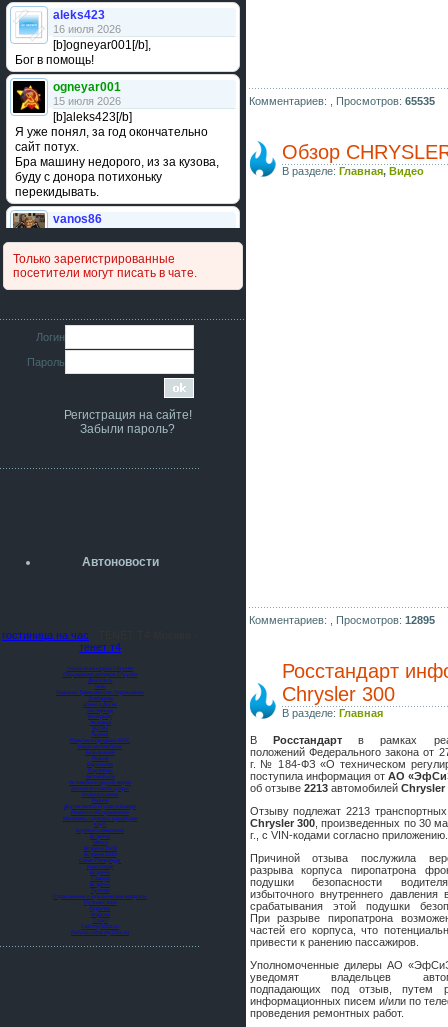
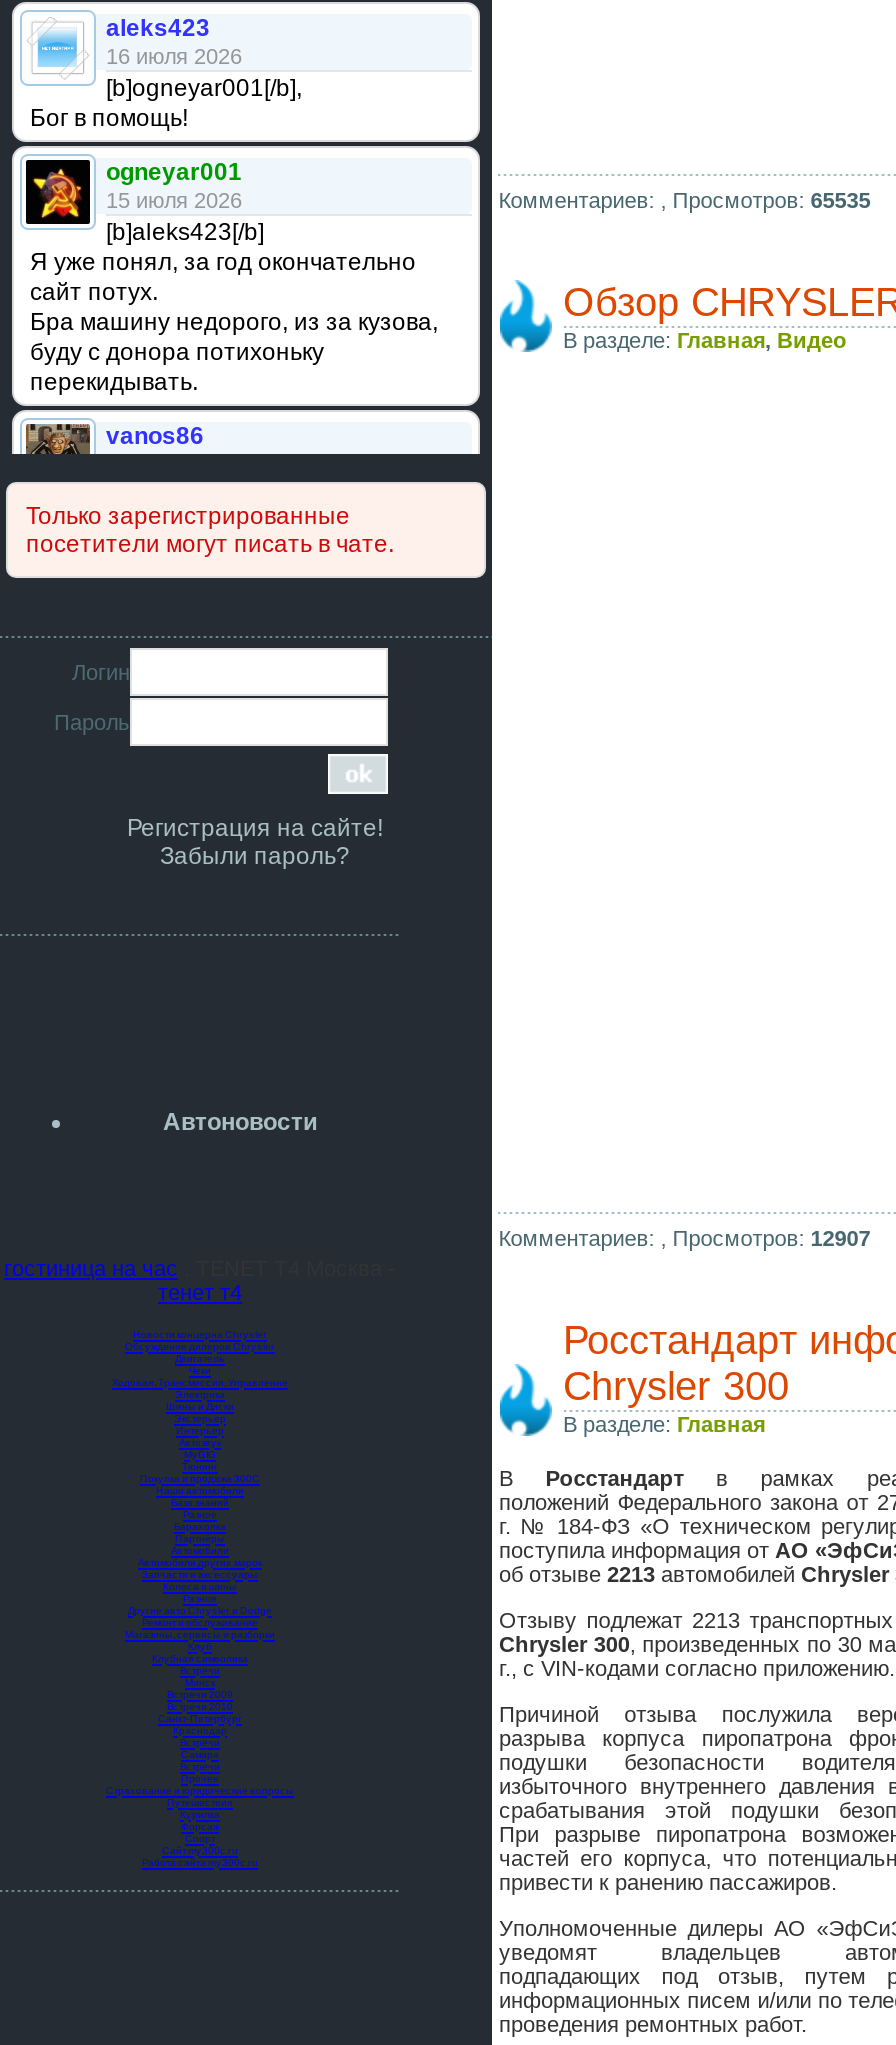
- Комментариев: , Просмотров: 12895
+ Комментариев: , Просмотров: 12907
